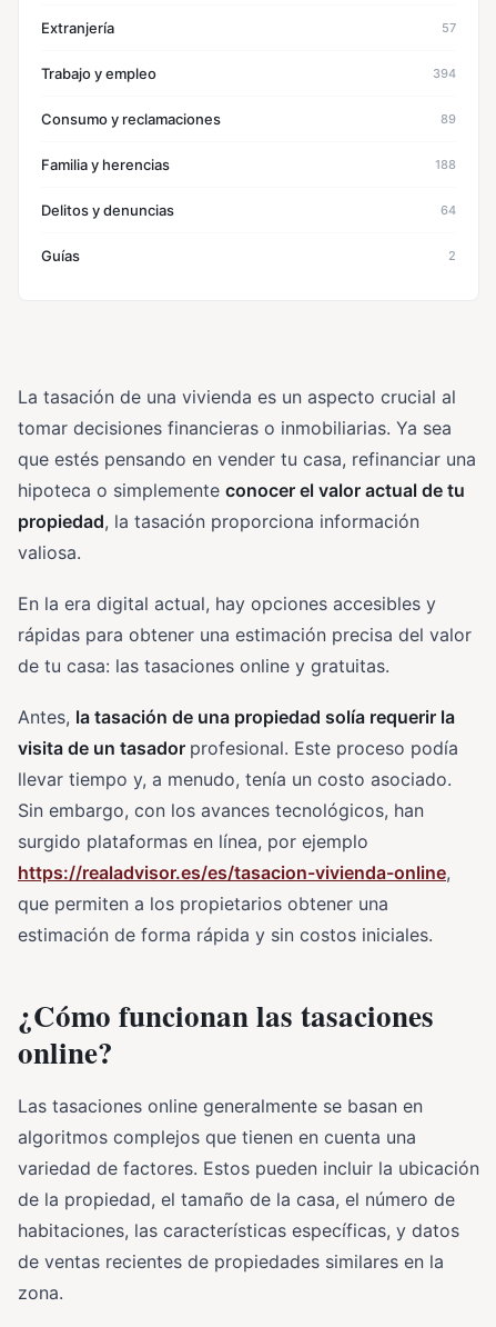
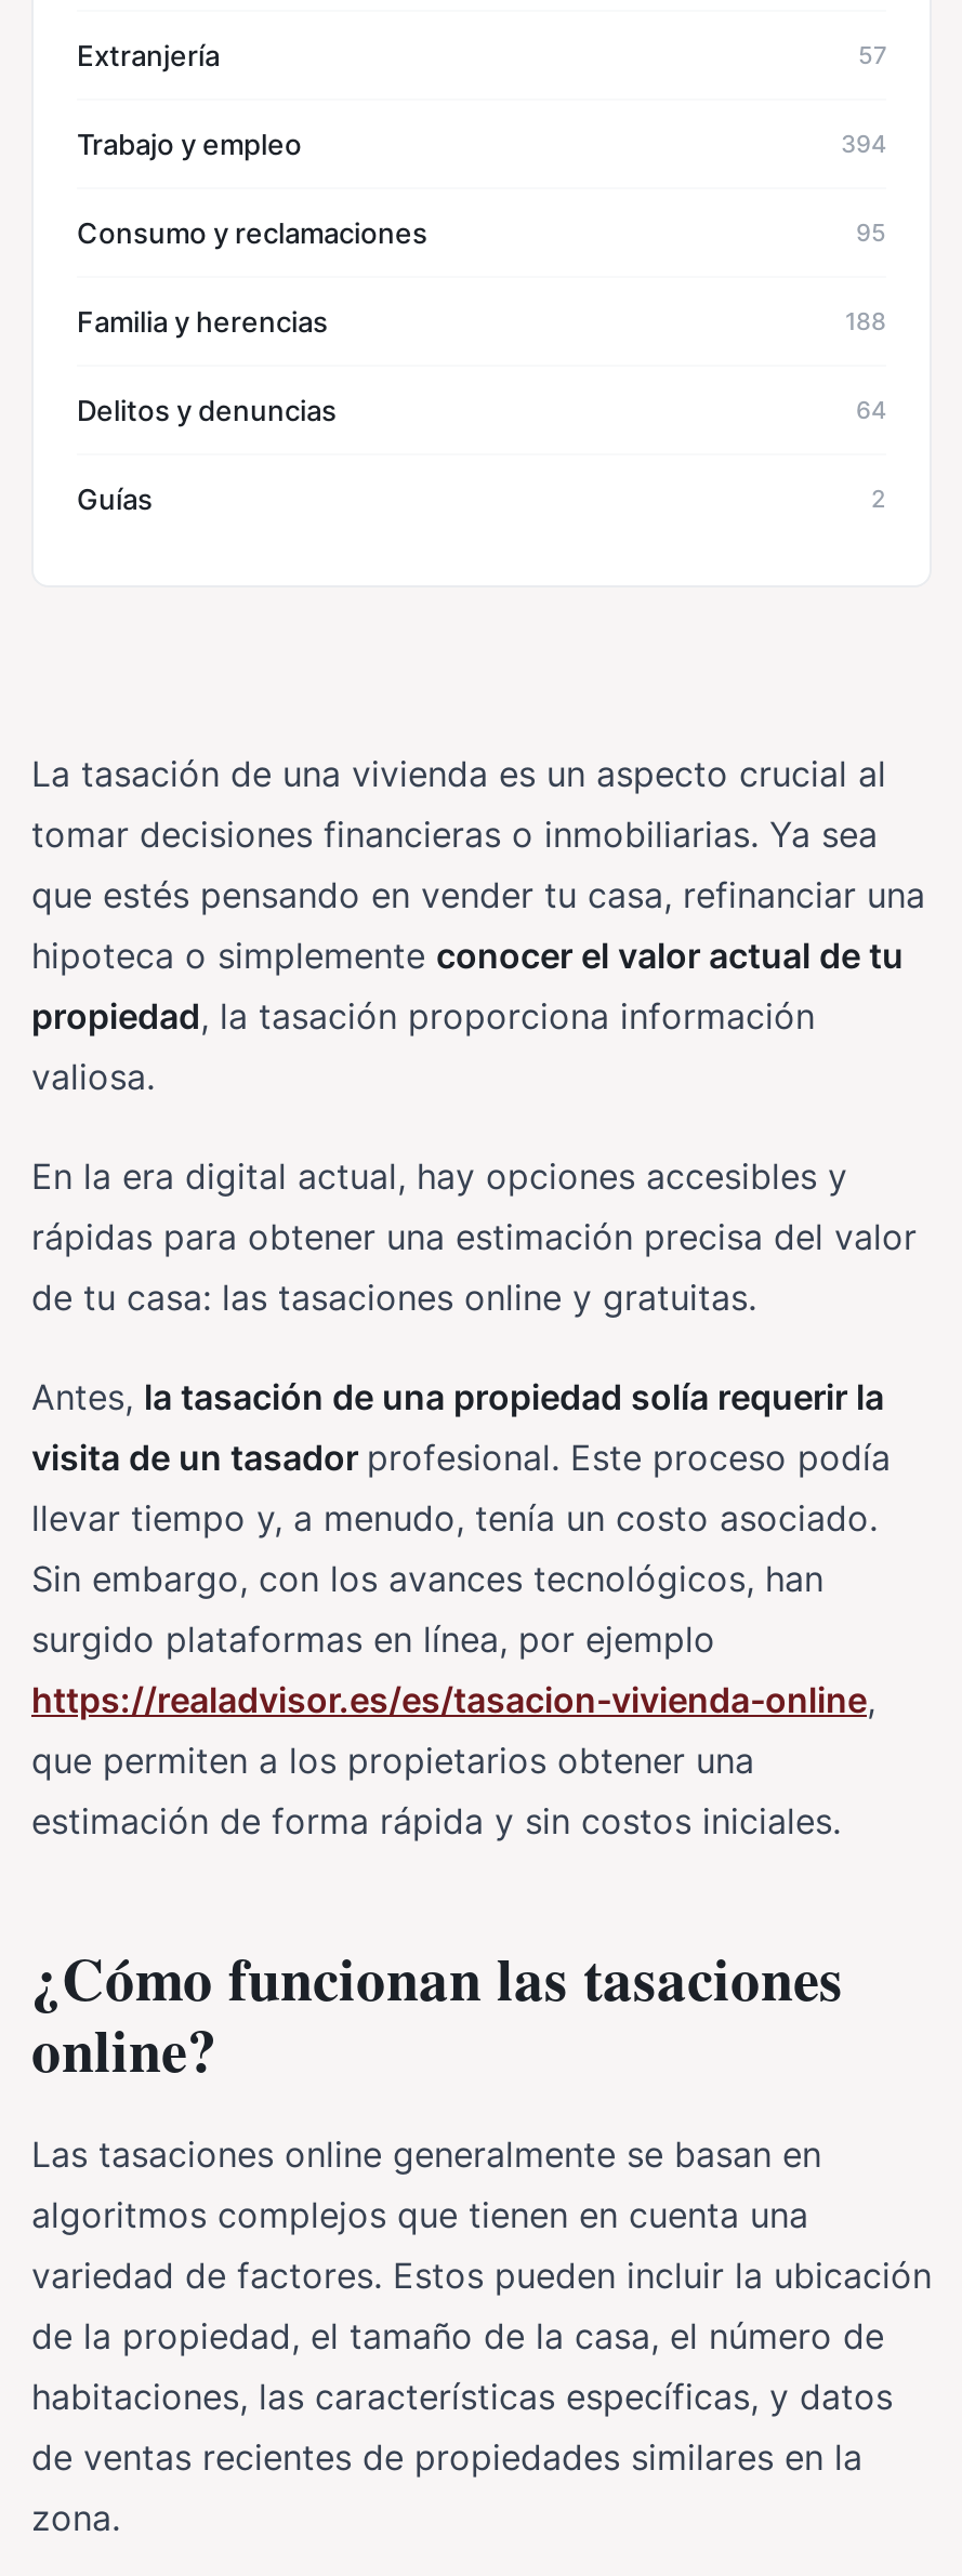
- 89
+ 95
